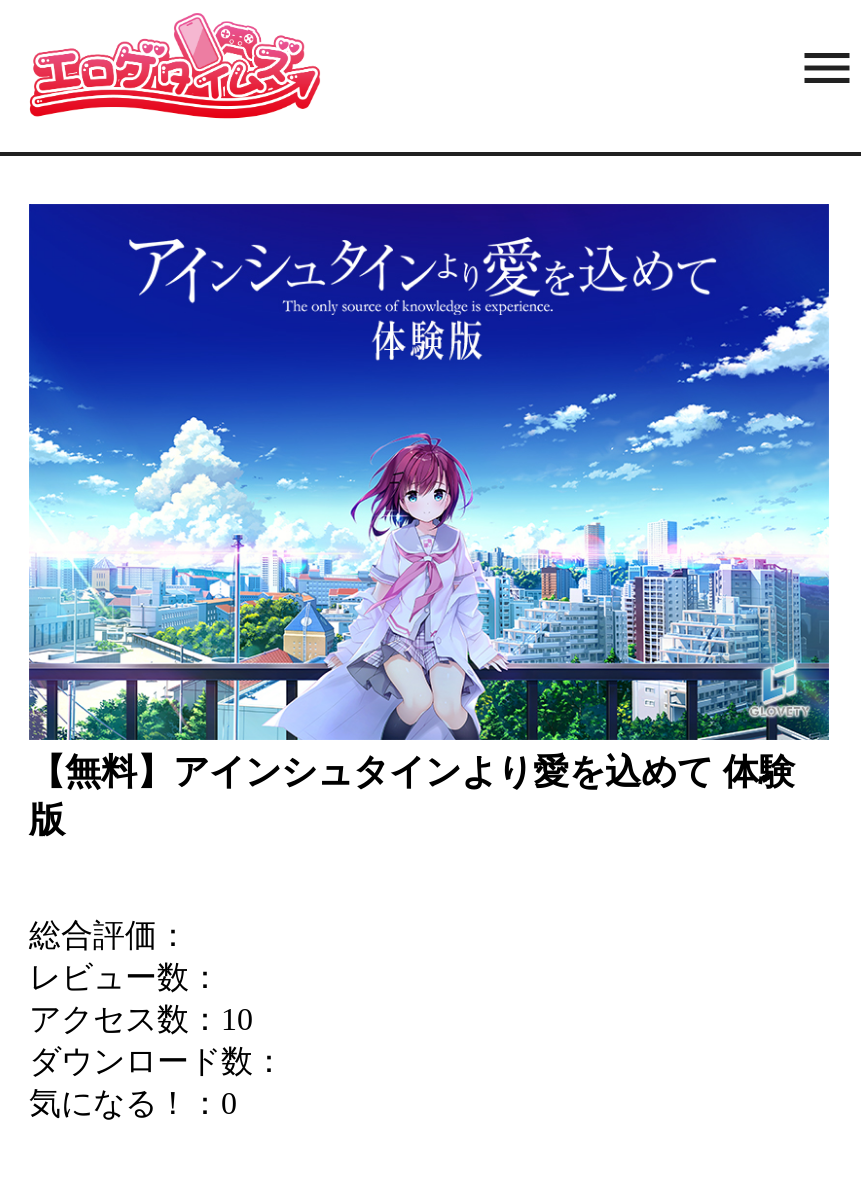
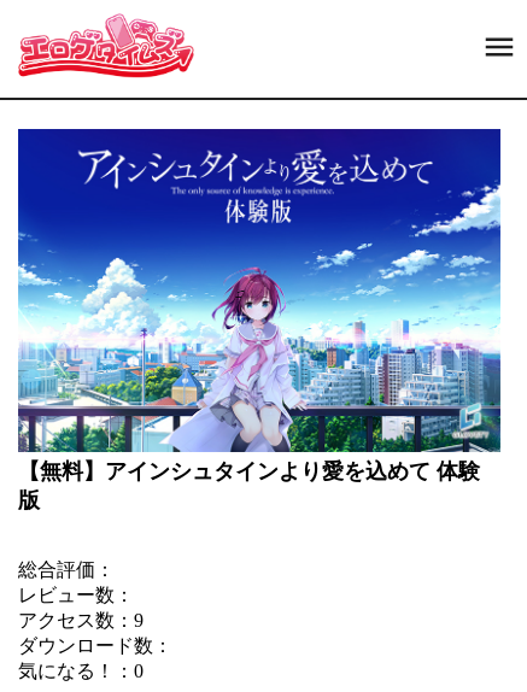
- アクセス数：10
+ アクセス数：9
